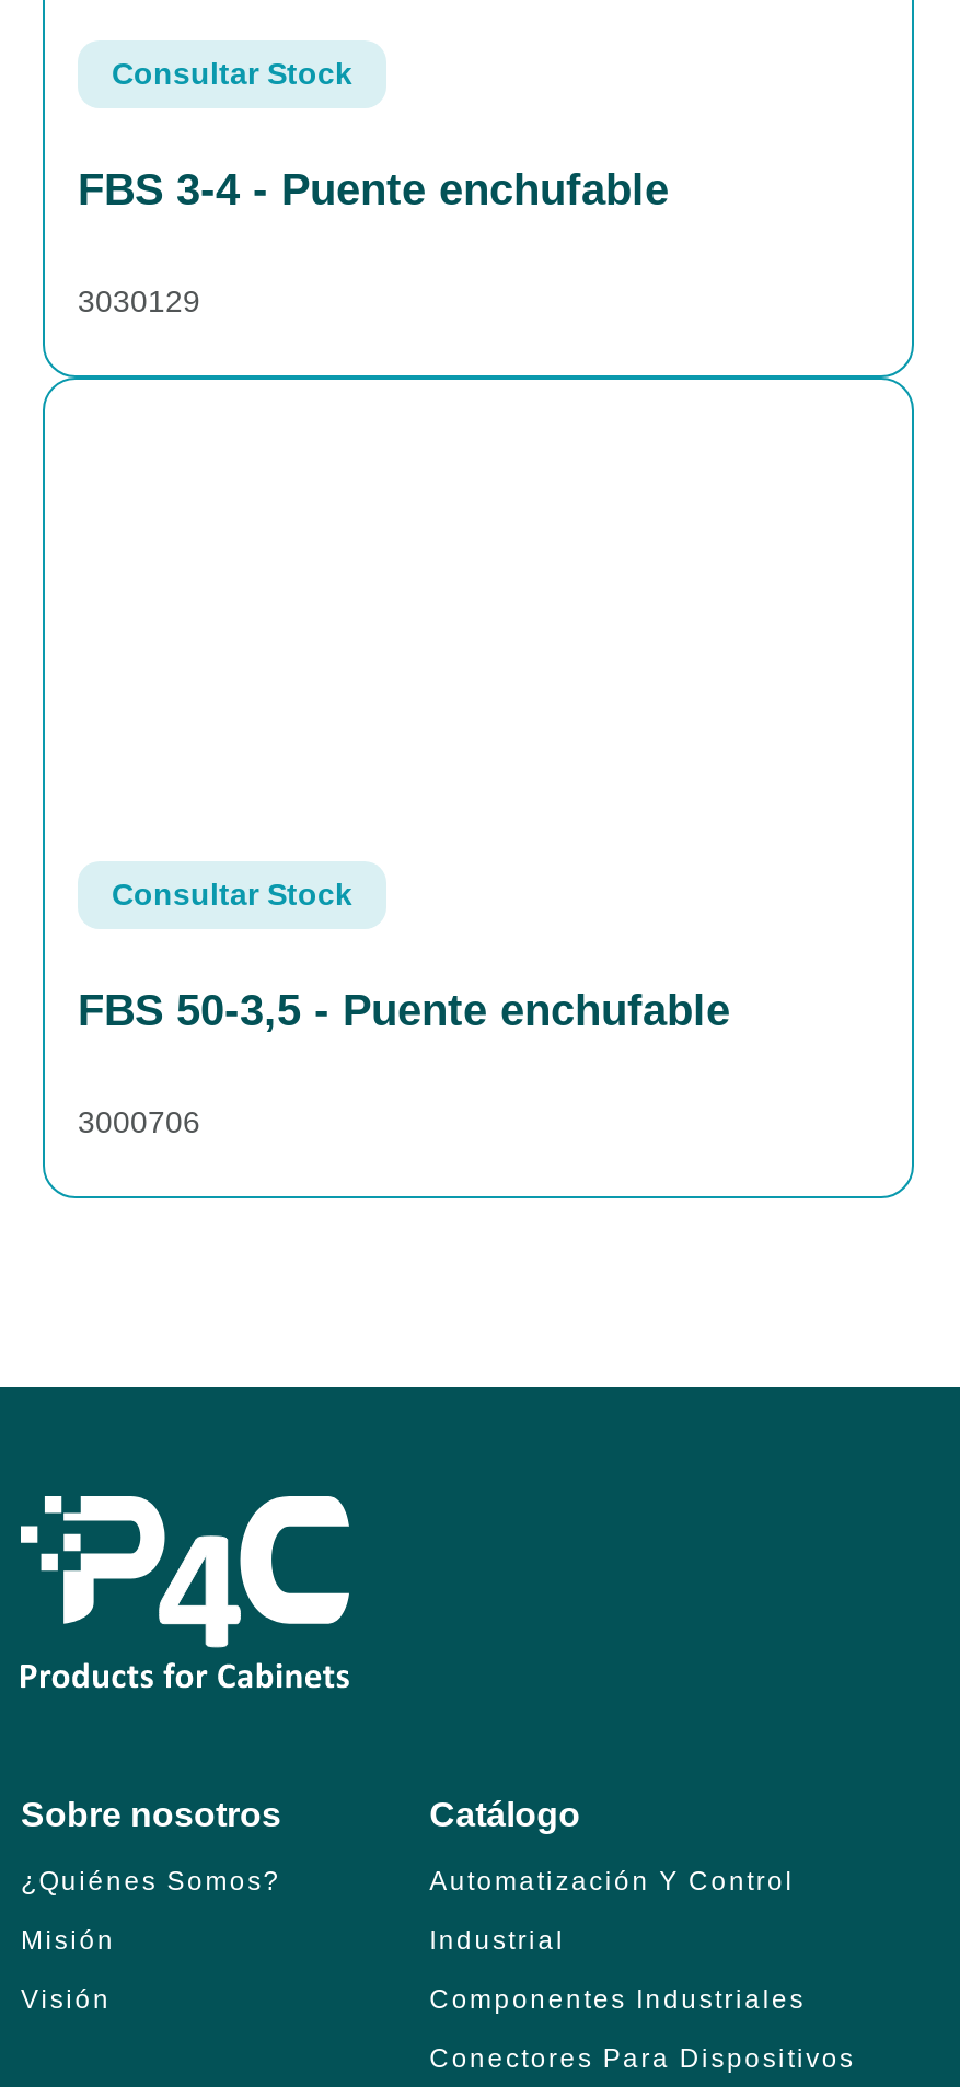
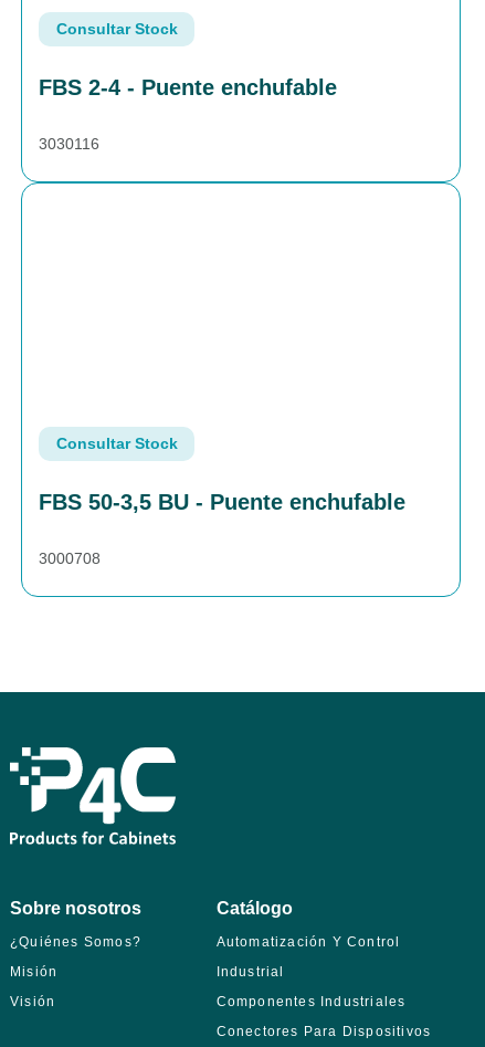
- FBS 3-4 - Puente enchufable
+ FBS 2-4 - Puente enchufable

- 3030129
+ 3030116

- FBS 50-3,5 - Puente enchufable
+ FBS 50-3,5 BU - Puente enchufable

- 3000706
+ 3000708
